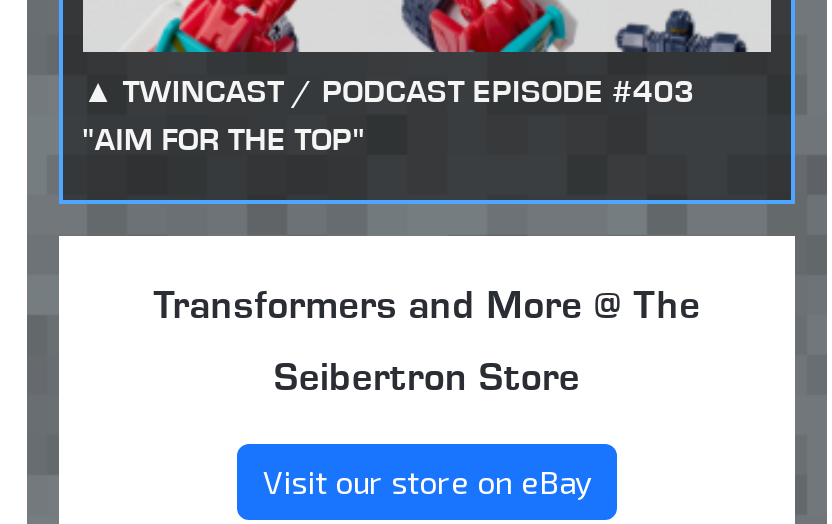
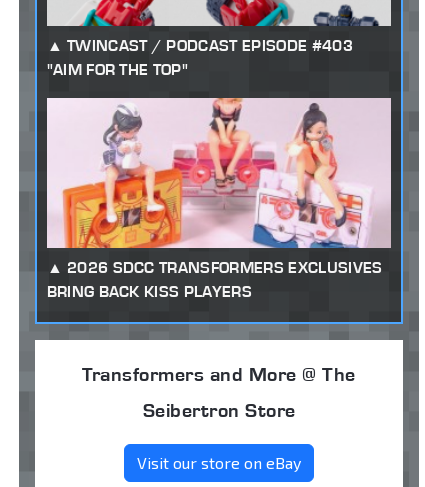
+ [image]
+ 2026 SDCC TRANSFORMERS EXCLUSIVES
+ BRING BACK KISS PLAYERS
